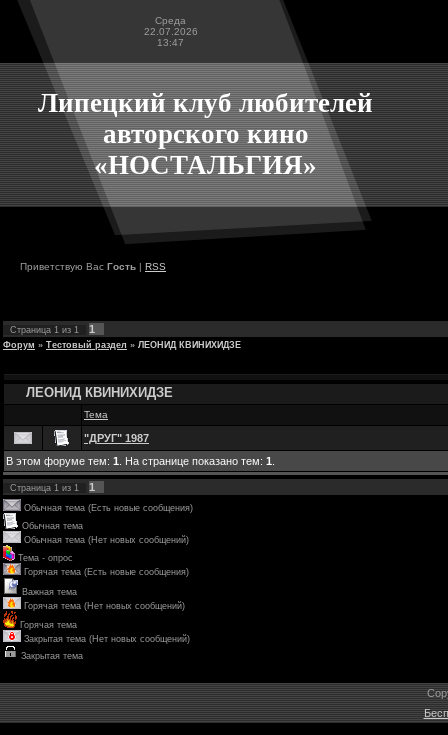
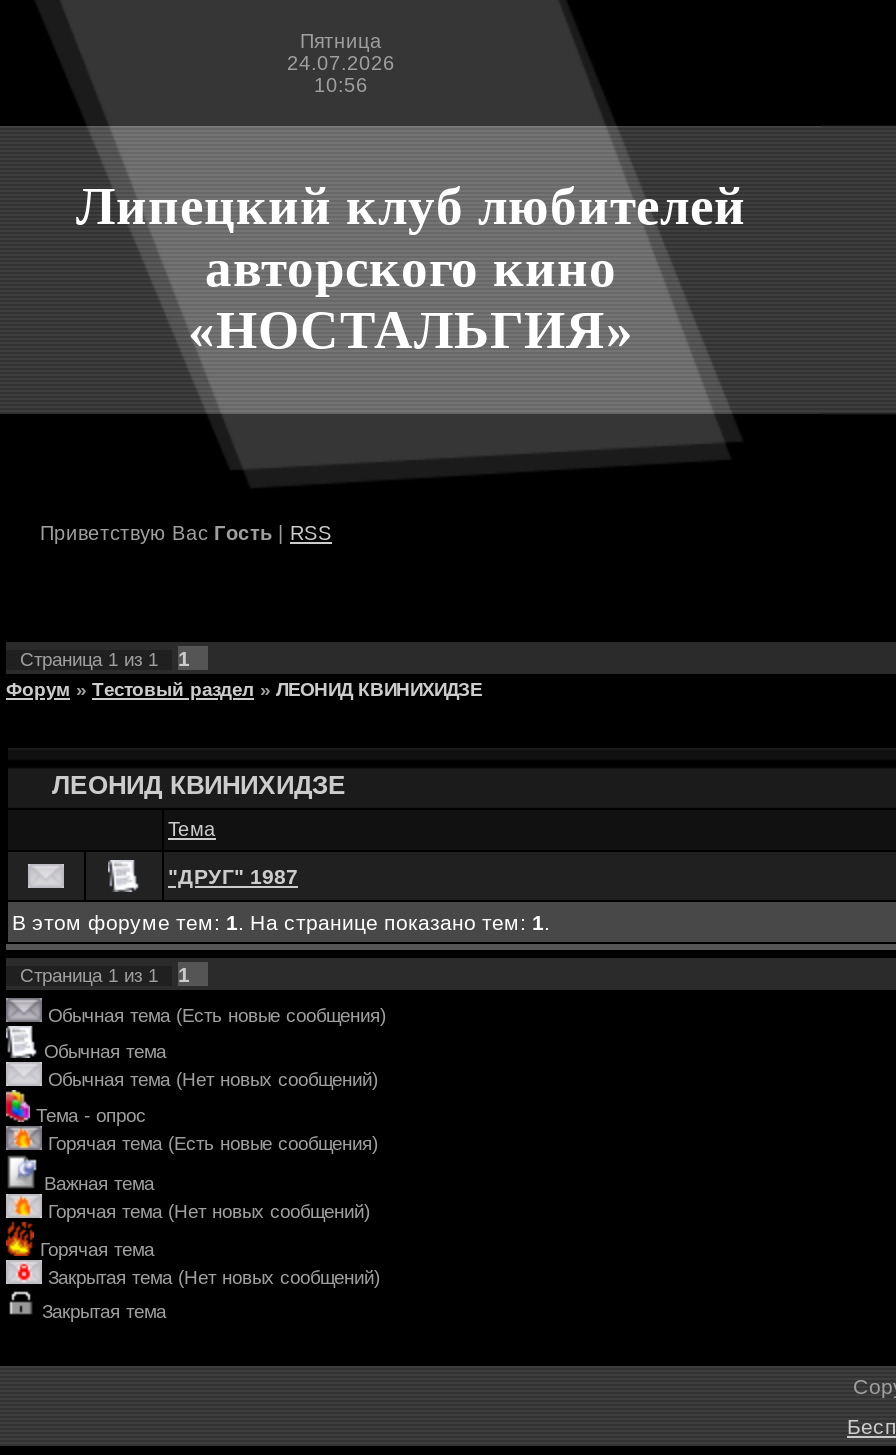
- Среда
- 22.07.2026
- 13:47
+ Пятница
+ 24.07.2026
+ 10:56
